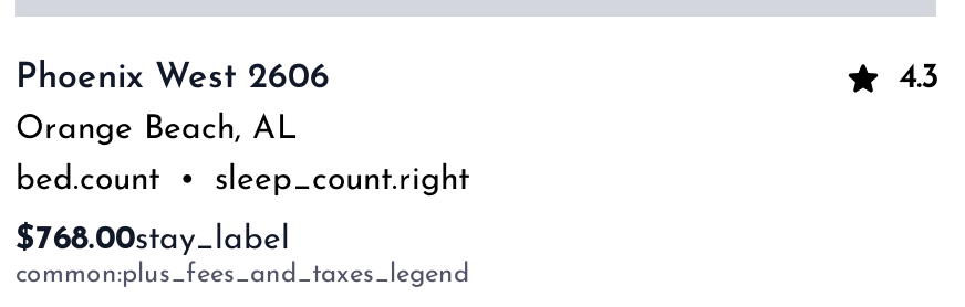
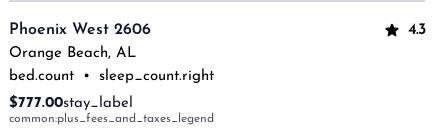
- $768.00stay_label
+ $777.00stay_label
